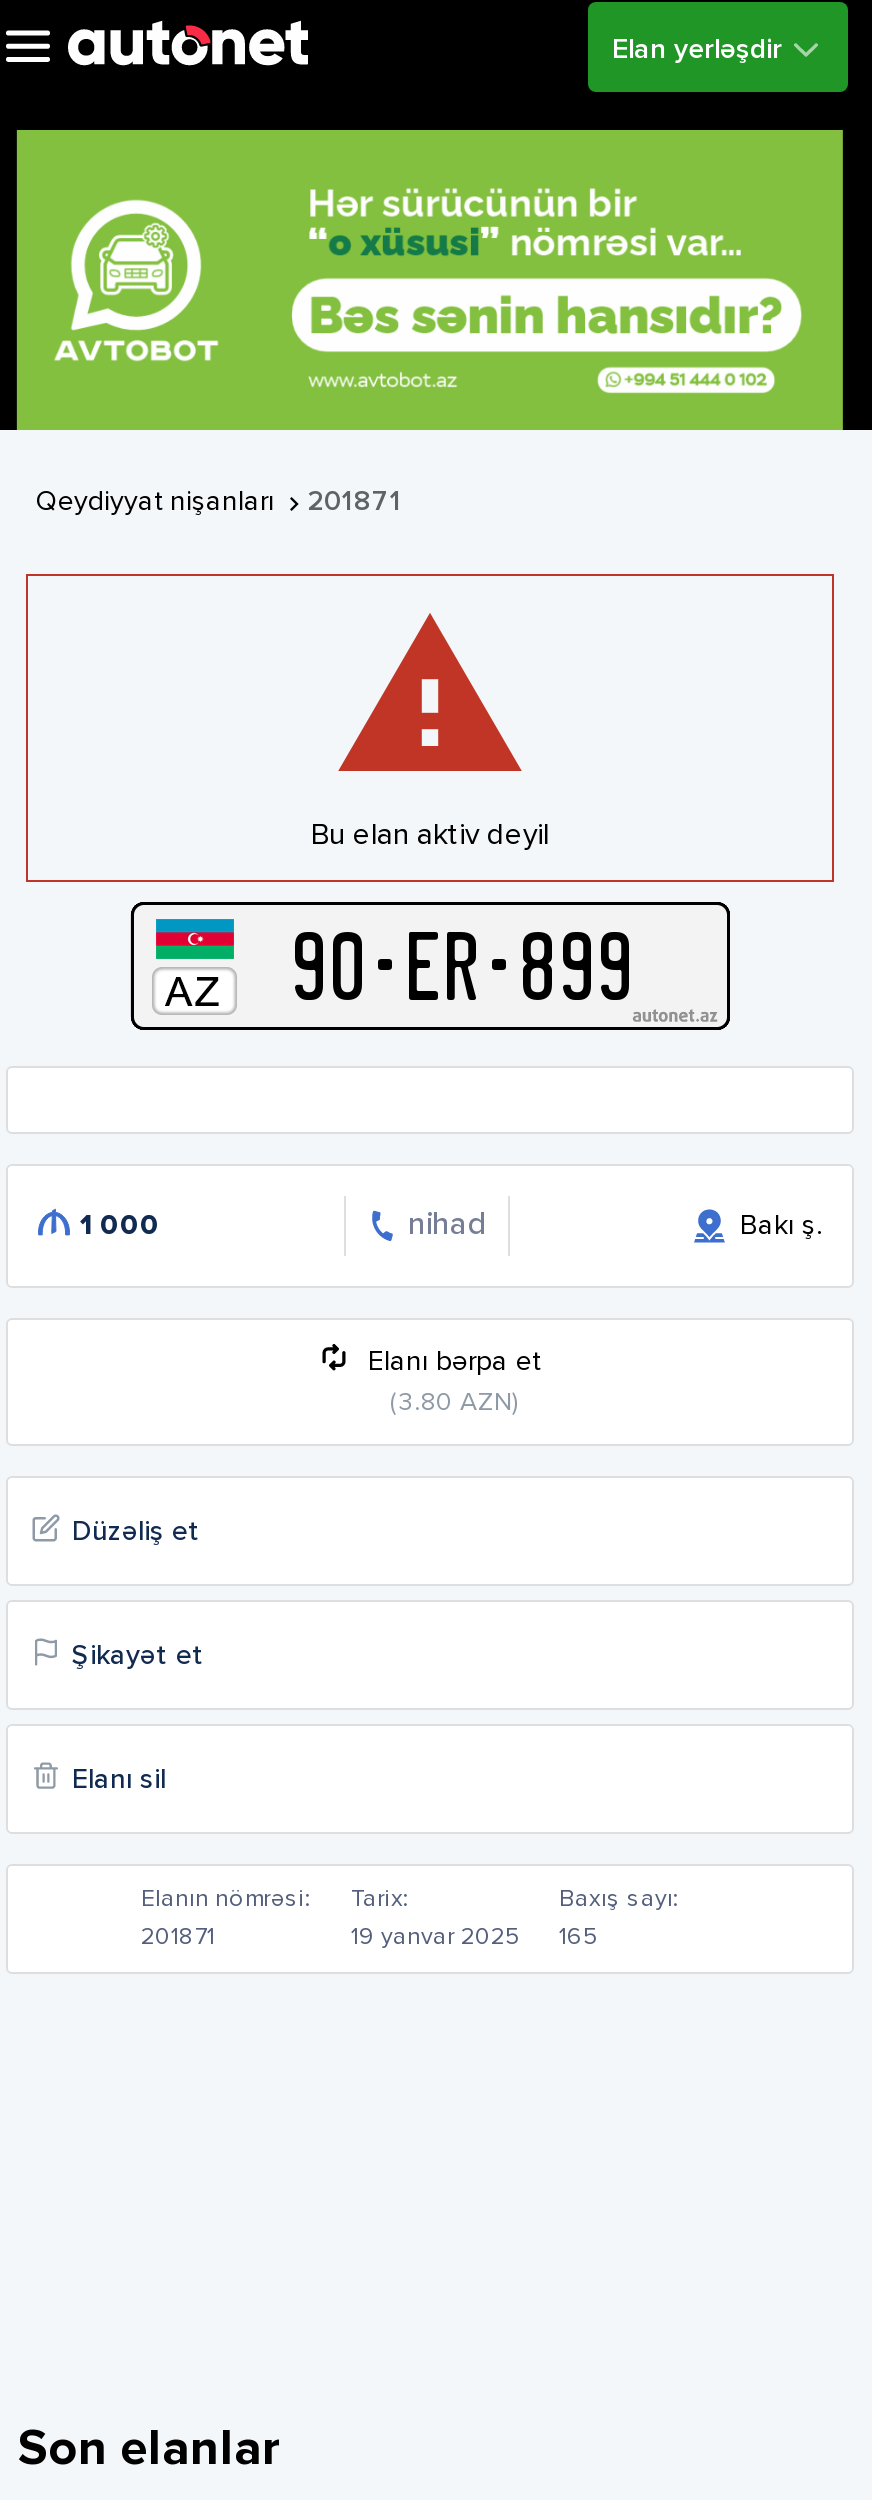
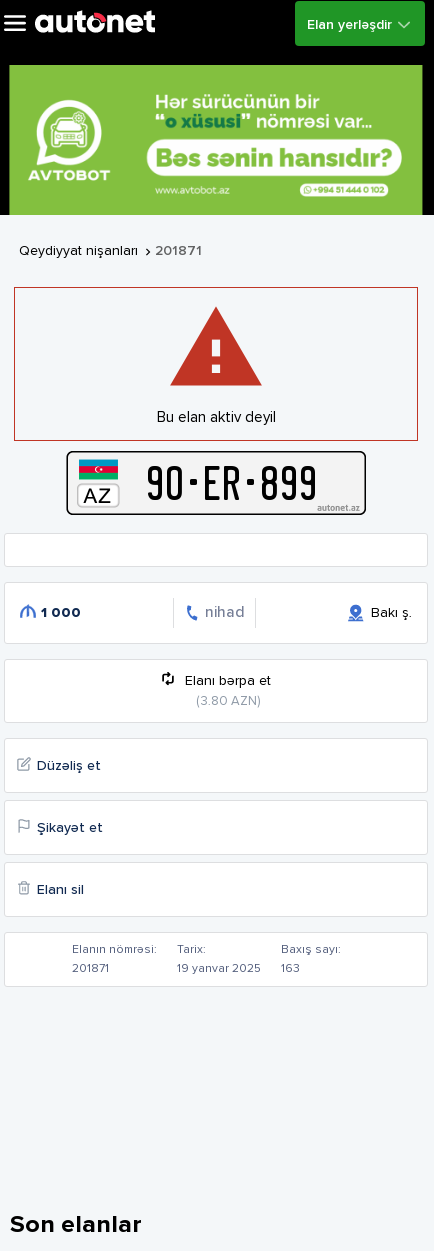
- 19 yanvar 2025 165
+ 19 yanvar 2025 163
